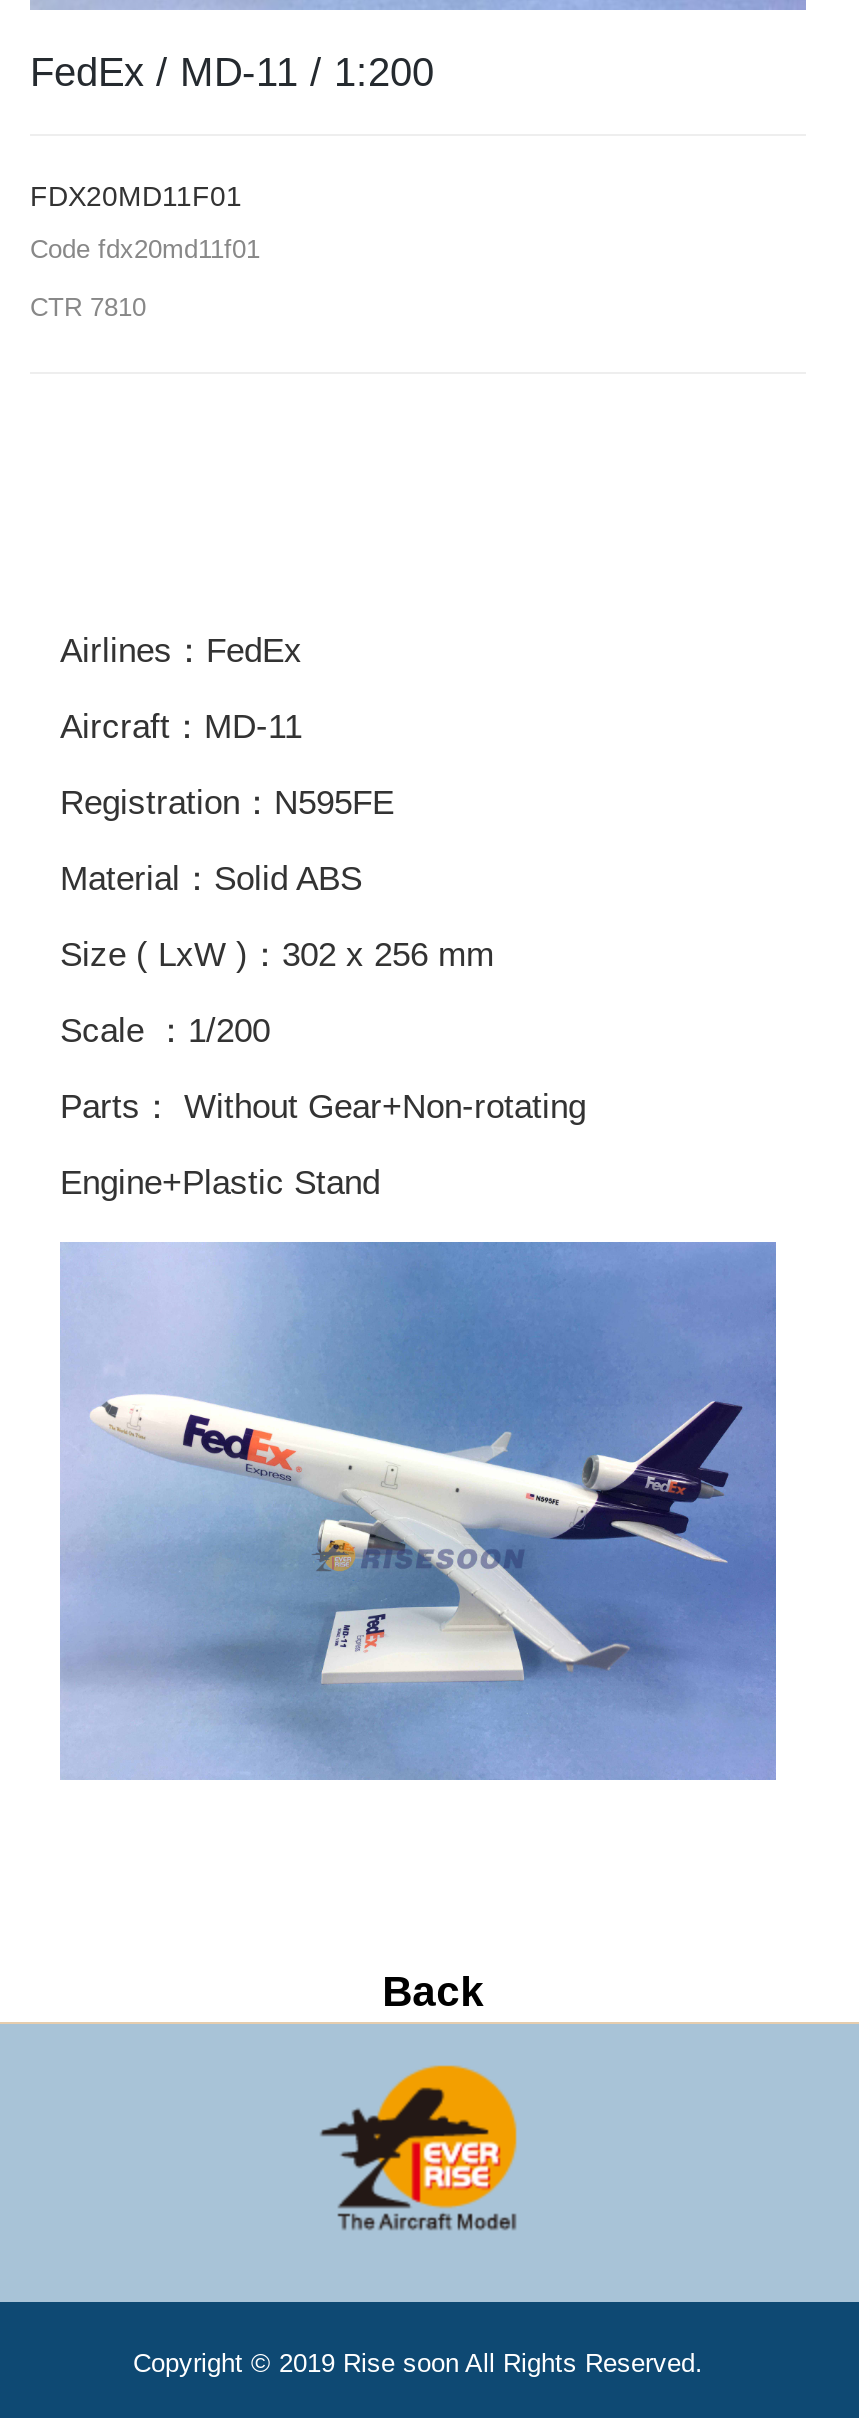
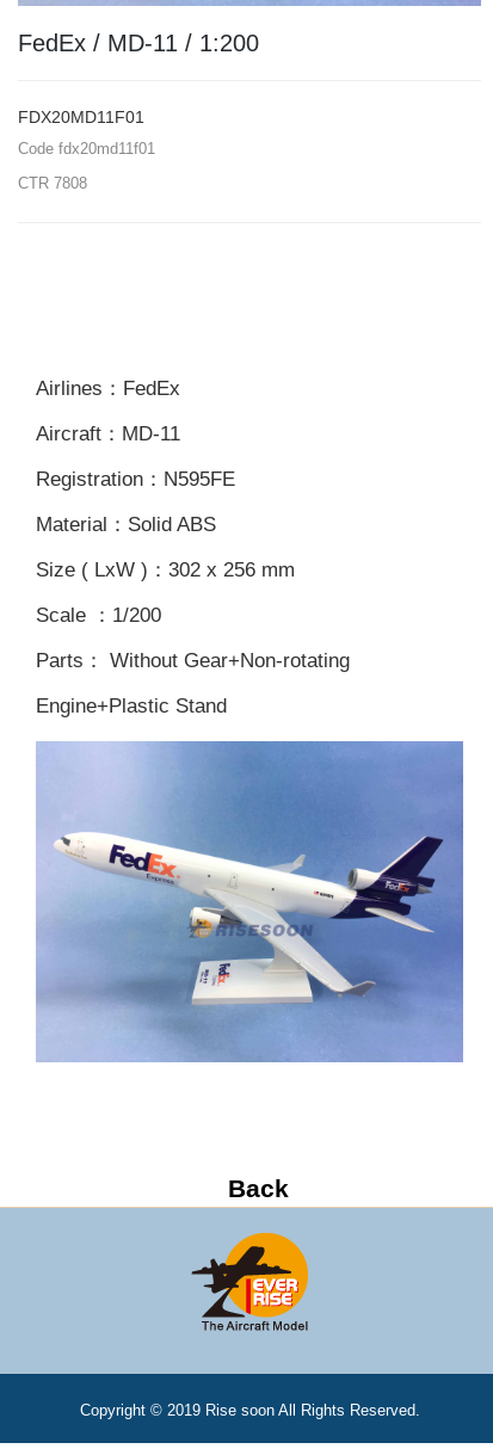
- CTR 7810
+ CTR 7808
